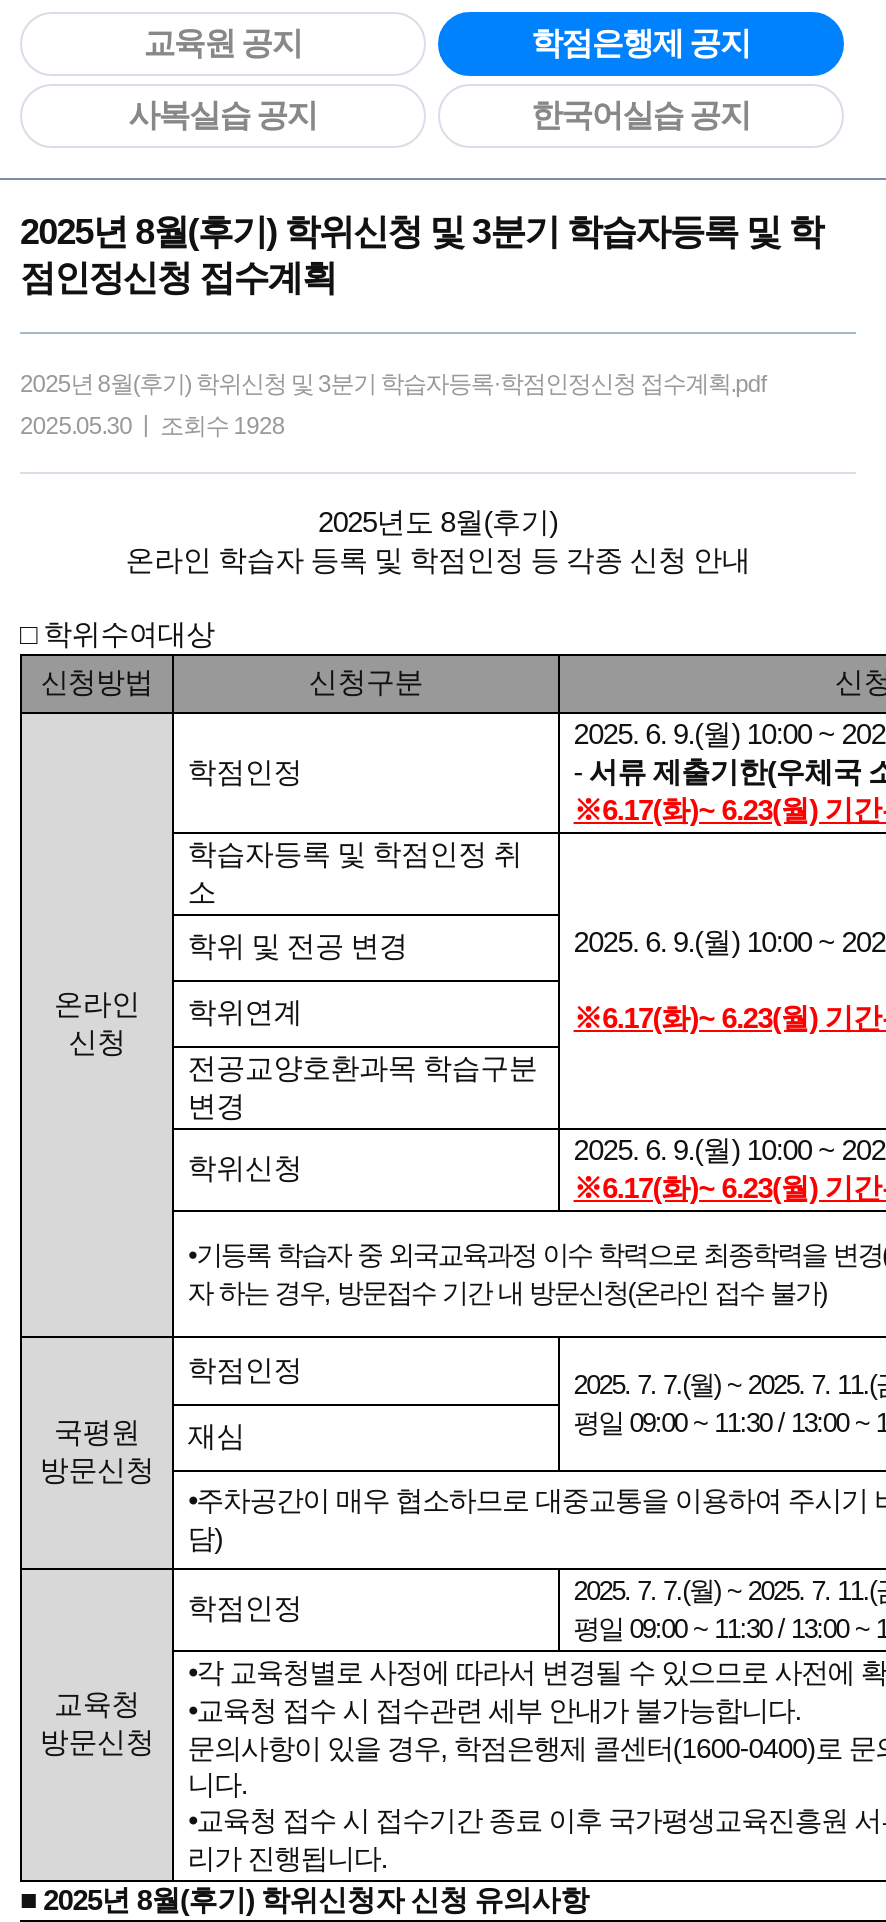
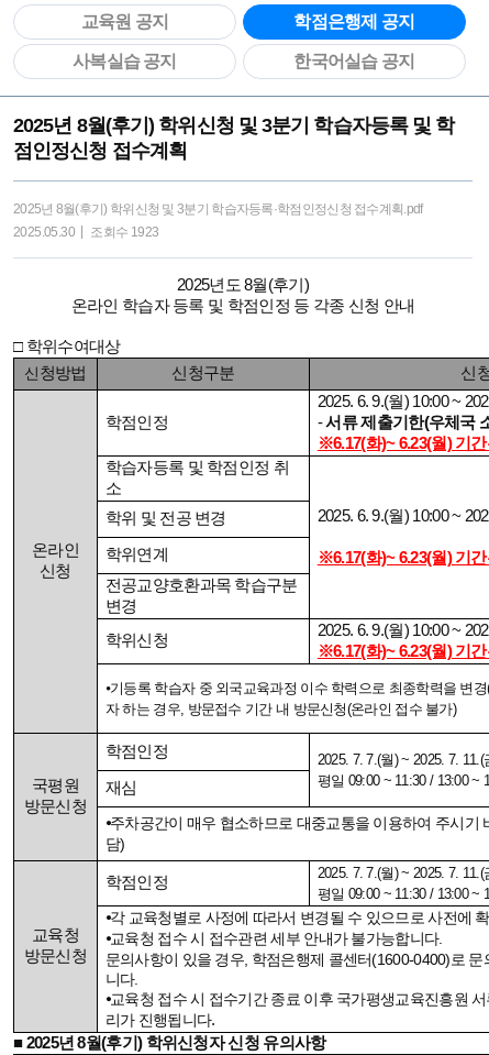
- 2025.05.30 조회수 1928
+ 2025.05.30 조회수 1923
